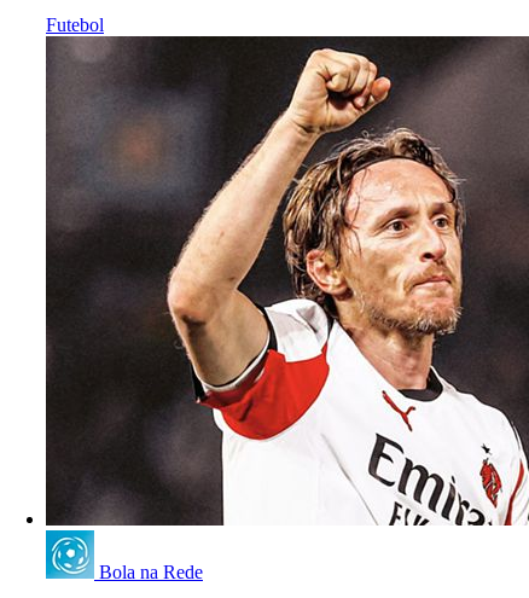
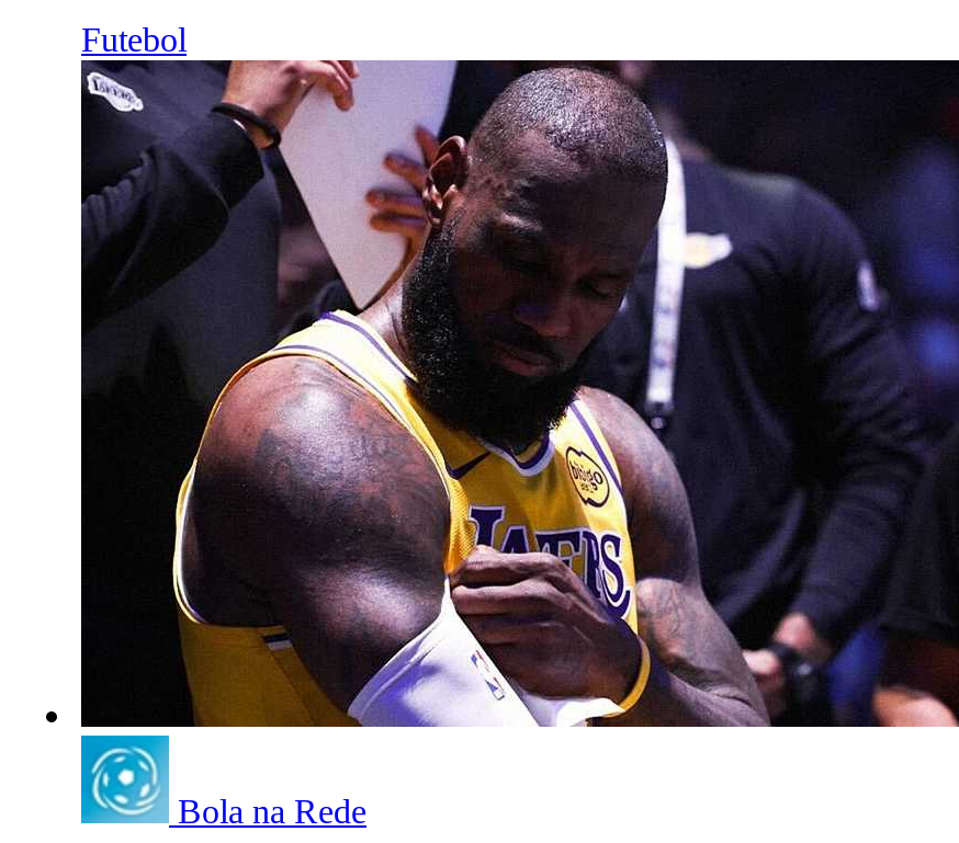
- [image]
+ [image]
